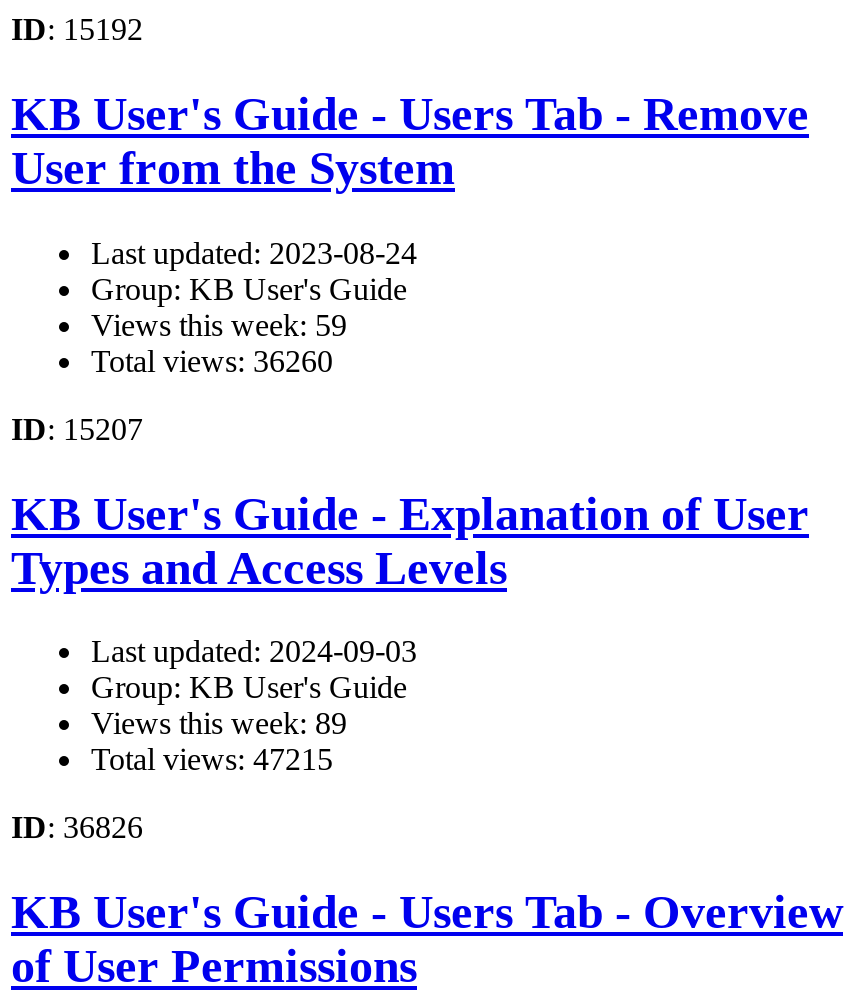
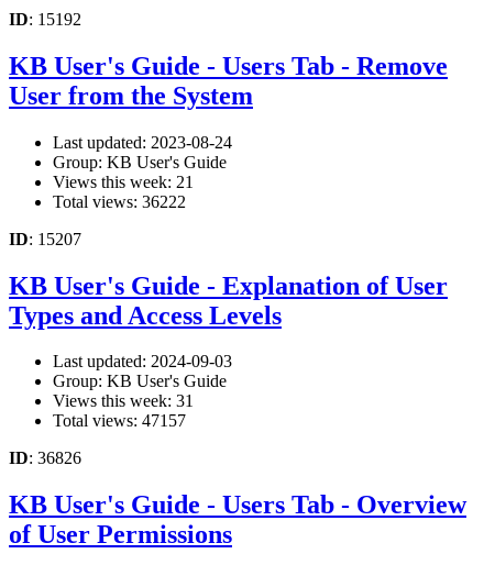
- Views this week: 59
+ Views this week: 21

- Total views: 36260
+ Total views: 36222

- Views this week: 89
+ Views this week: 31

- Total views: 47215
+ Total views: 47157
